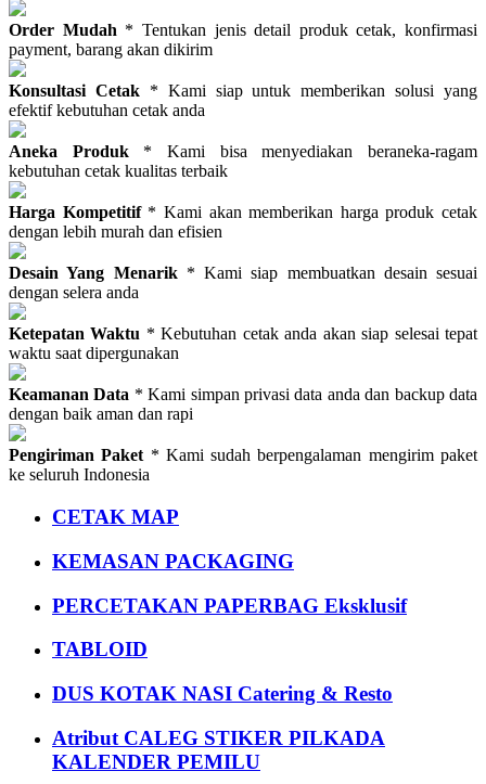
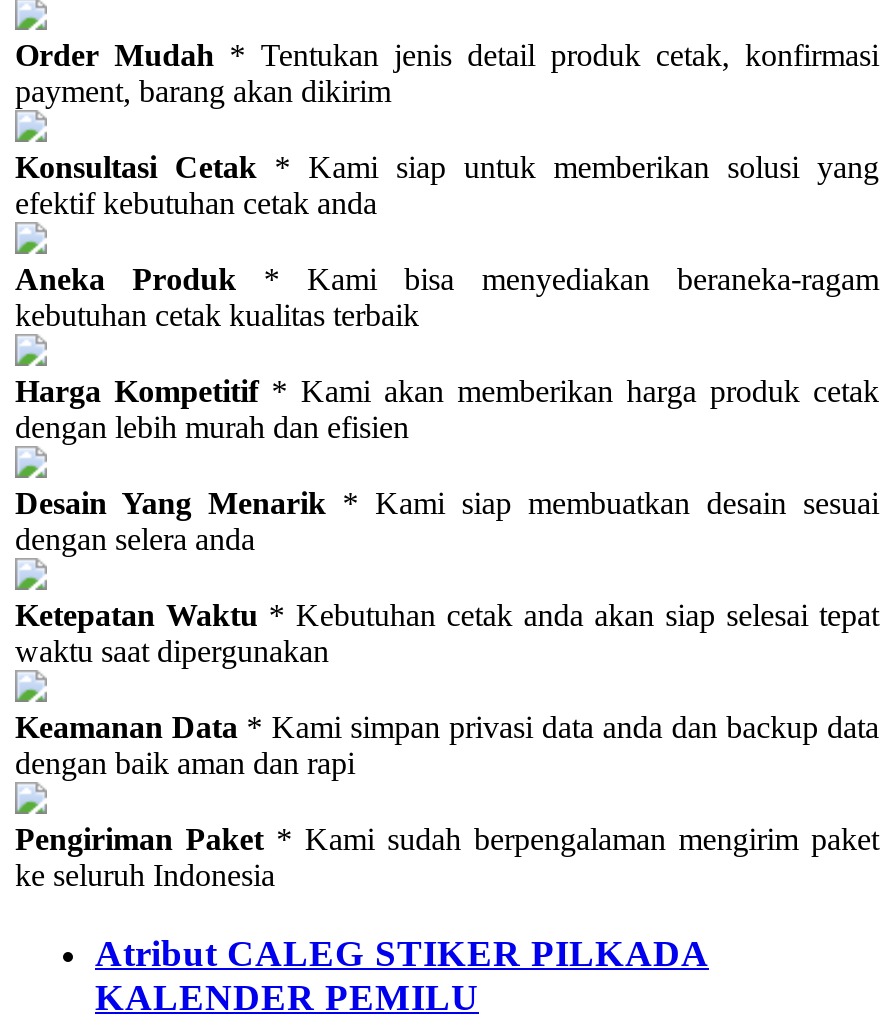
- CETAK MAP
- KEMASAN PACKAGING
- PERCETAKAN PAPERBAG Eksklusif
- TABLOID
- DUS KOTAK NASI Catering & Resto
